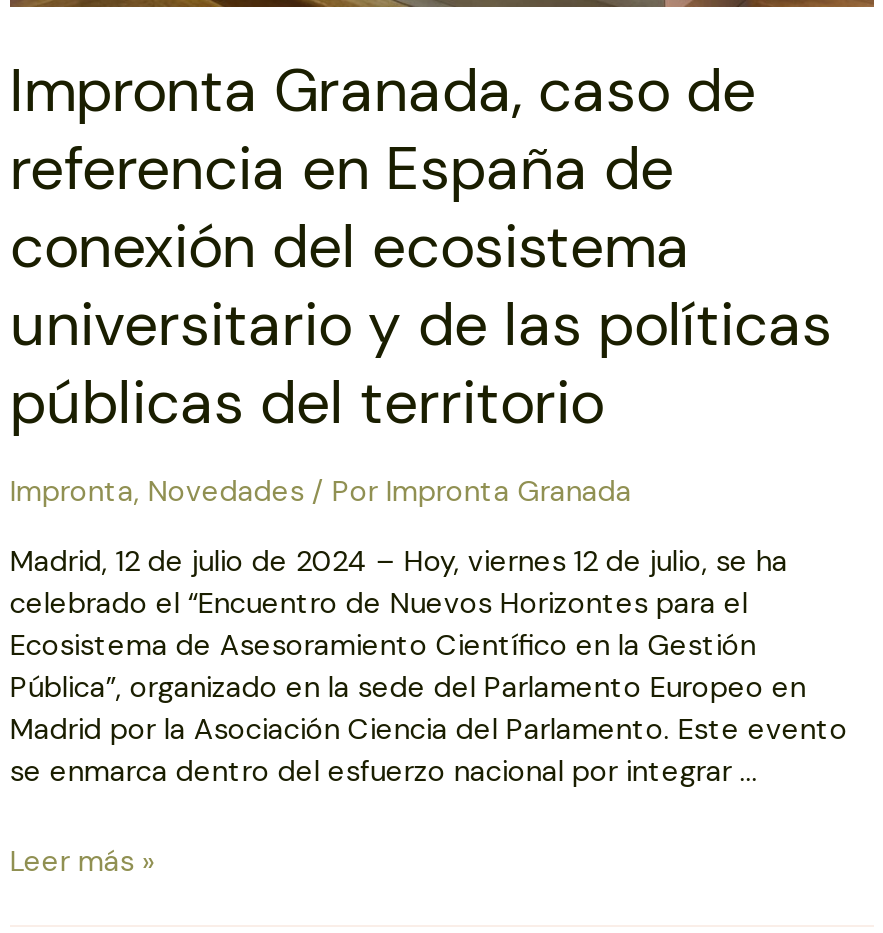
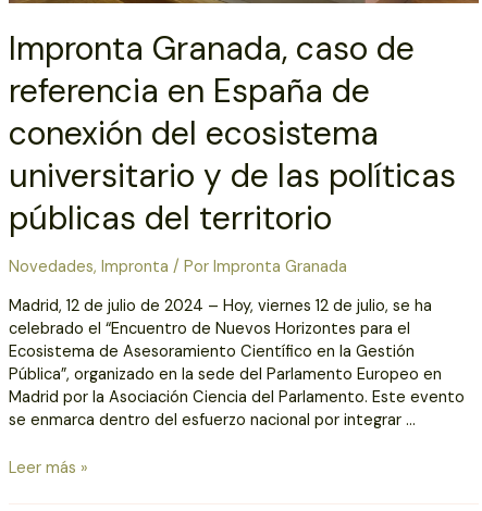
- Impronta, Novedades / Por Impronta Granada
+ Novedades, Impronta / Por Impronta Granada
